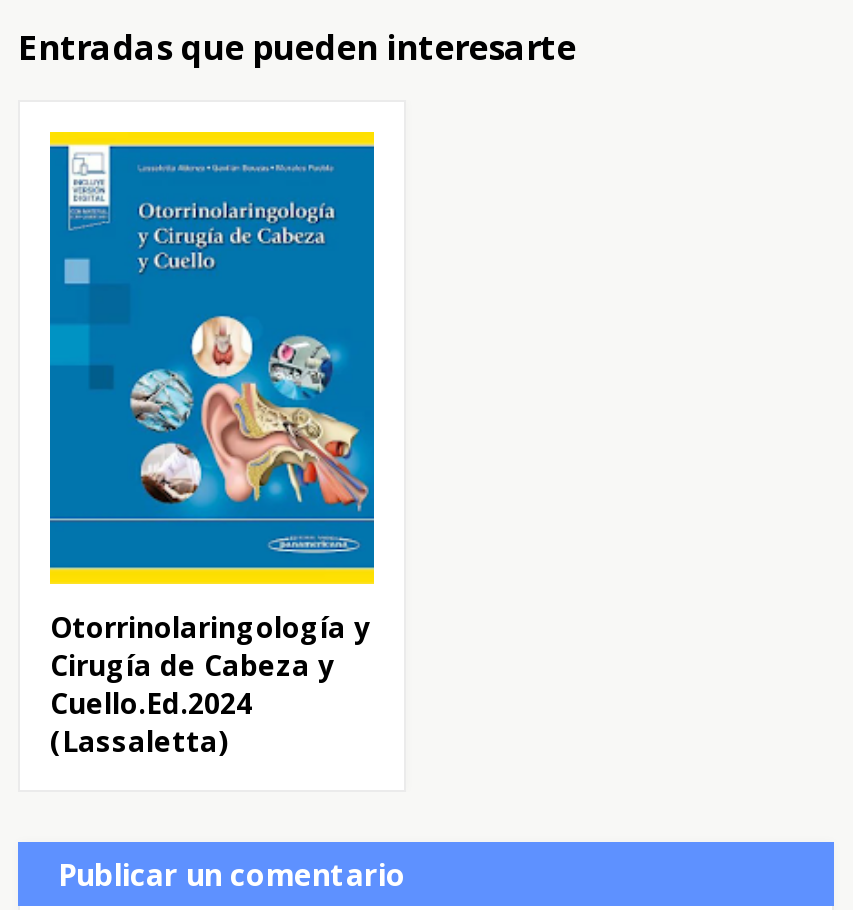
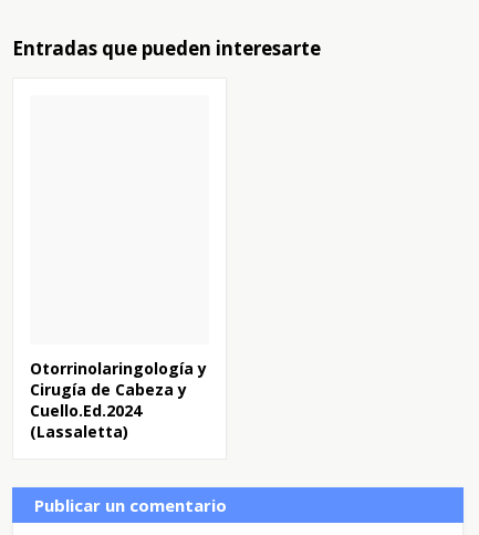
- [image]
